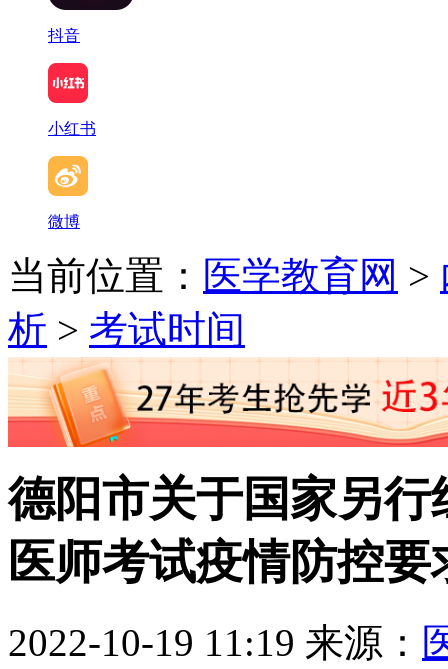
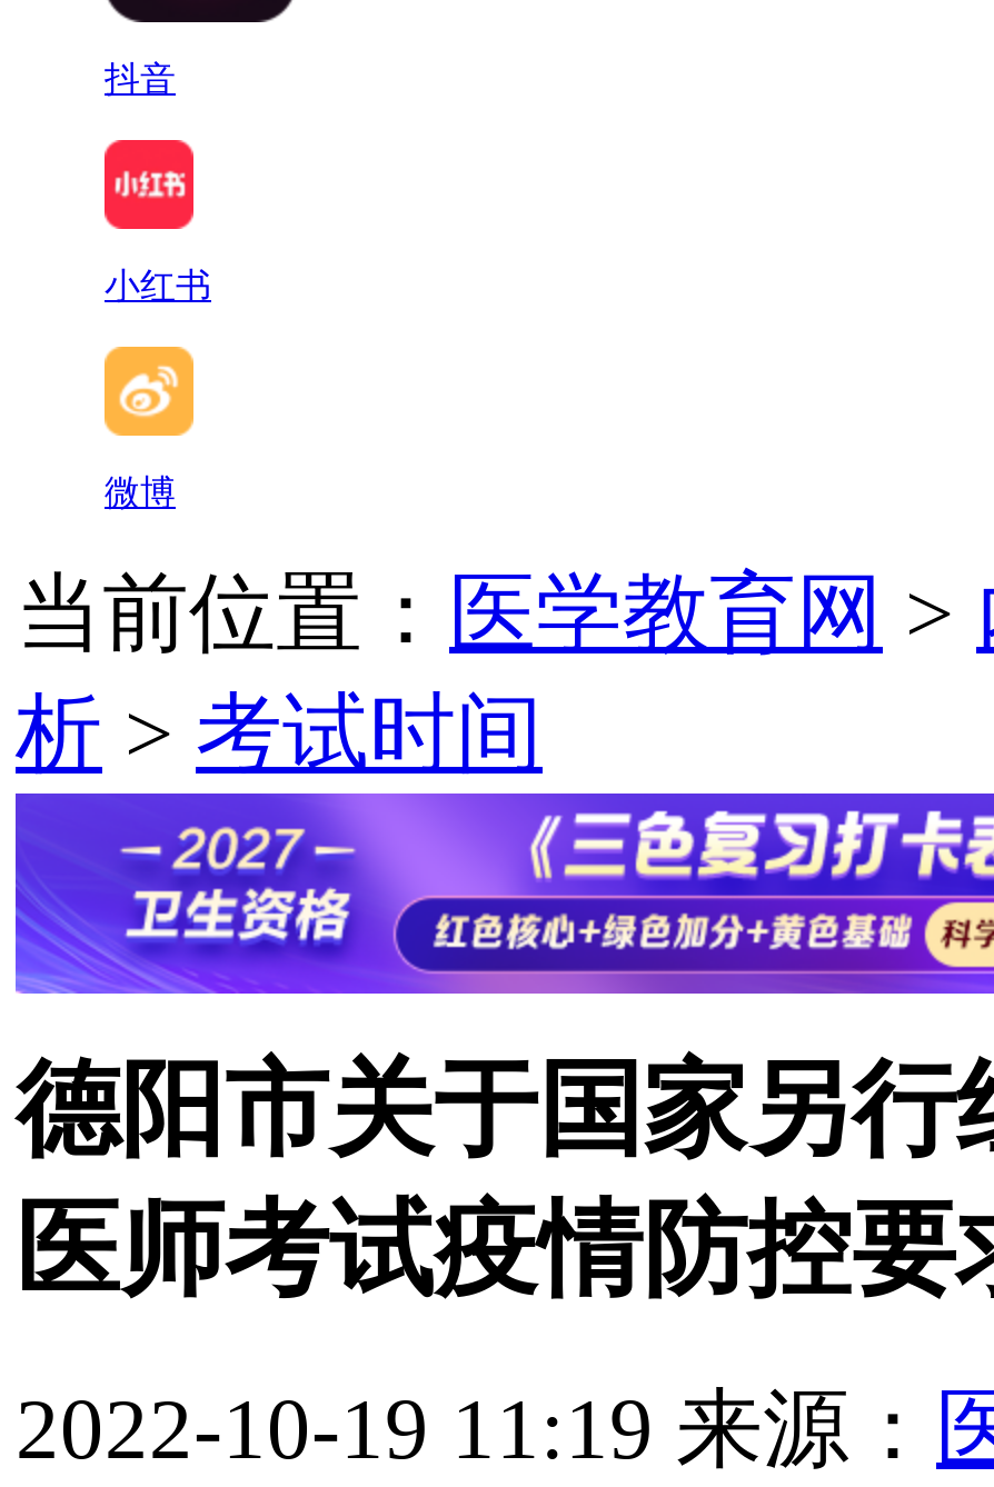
- [image]
+ [image]
